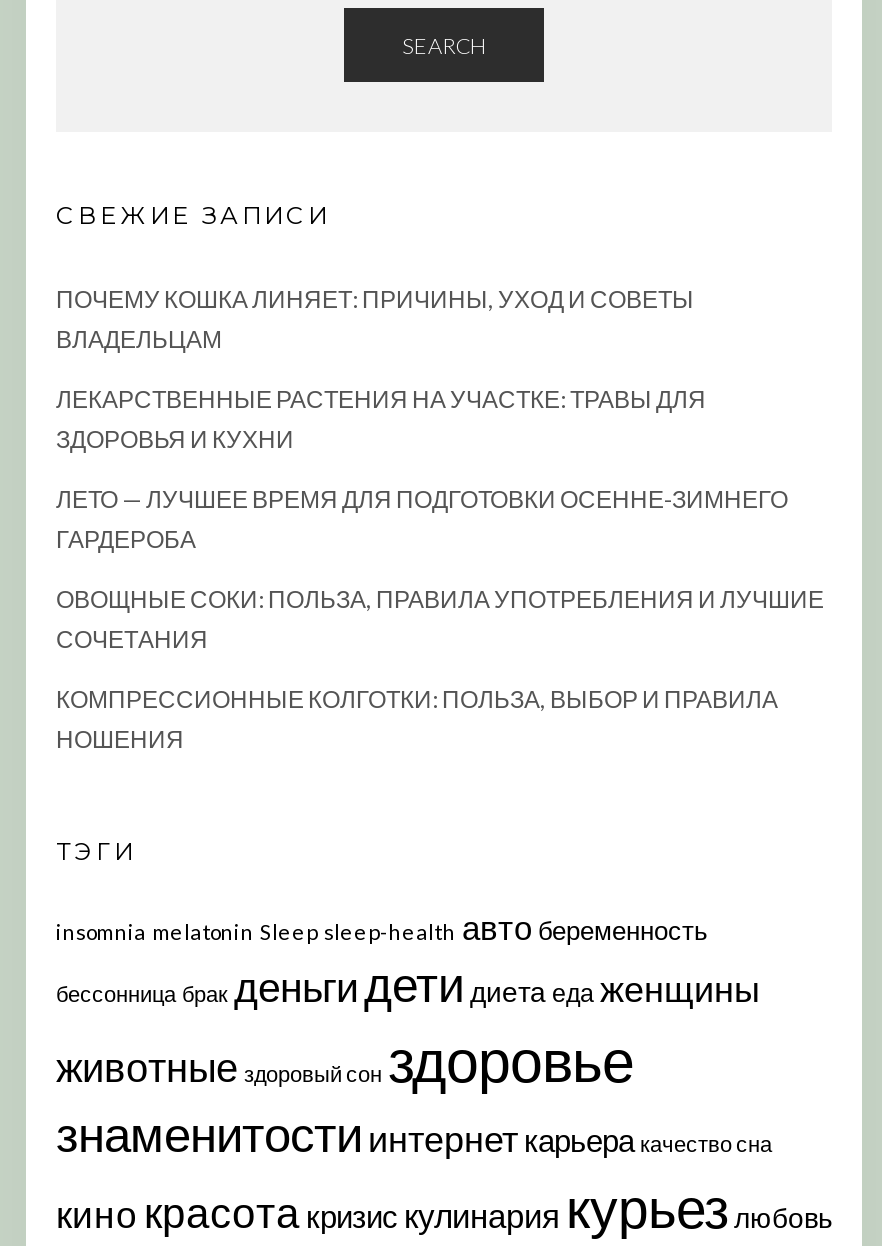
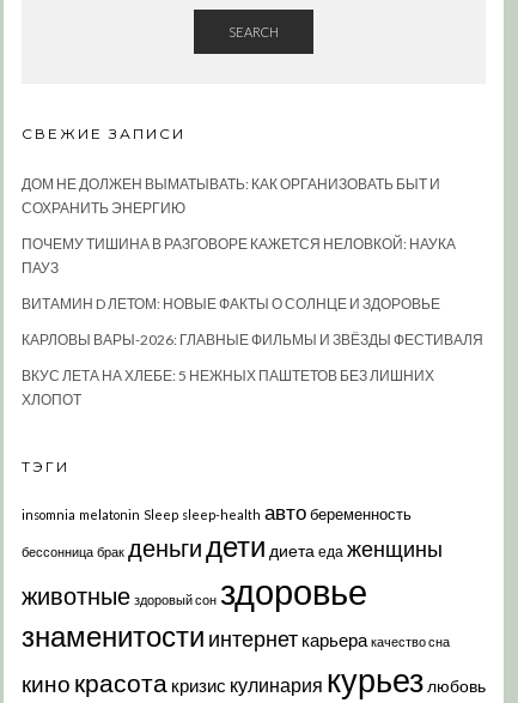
- ПОЧЕМУ КОШКА ЛИНЯЕТ: ПРИЧИНЫ, УХОД И СОВЕТЫ
- ВЛАДЕЛЬЦАМ
+ ДОМ НЕ ДОЛЖЕН ВЫМАТЫВАТЬ: КАК ОРГАНИЗОВАТЬ БЫТ И
+ СОХРАНИТЬ ЭНЕРГИЮ

- ЛЕКАРСТВЕННЫЕ РАСТЕНИЯ НА УЧАСТКЕ: ТРАВЫ ДЛЯ
- ЗДОРОВЬЯ И КУХНИ
+ ПОЧЕМУ ТИШИНА В РАЗГОВОРЕ КАЖЕТСЯ НЕЛОВКОЙ: НАУКА
+ ПАУЗ

- ЛЕТО — ЛУЧШЕЕ ВРЕМЯ ДЛЯ ПОДГОТОВКИ ОСЕННЕ-ЗИМНЕГО
- ГАРДЕРОБА
+ ВИТАМИН D ЛЕТОМ: НОВЫЕ ФАКТЫ О СОЛНЦЕ И ЗДОРОВЬЕ

- ОВОЩНЫЕ СОКИ: ПОЛЬЗА, ПРАВИЛА УПОТРЕБЛЕНИЯ И ЛУЧШИЕ
- СОЧЕТАНИЯ
+ КАРЛОВЫ ВАРЫ-2026: ГЛАВНЫЕ ФИЛЬМЫ И ЗВЁЗДЫ ФЕСТИВАЛЯ

- КОМПРЕССИОННЫЕ КОЛГОТКИ: ПОЛЬЗА, ВЫБОР И ПРАВИЛА
- НОШЕНИЯ
+ ВКУС ЛЕТА НА ХЛЕБЕ: 5 НЕЖНЫХ ПАШТЕТОВ БЕЗ ЛИШНИХ
+ ХЛОПОТ
